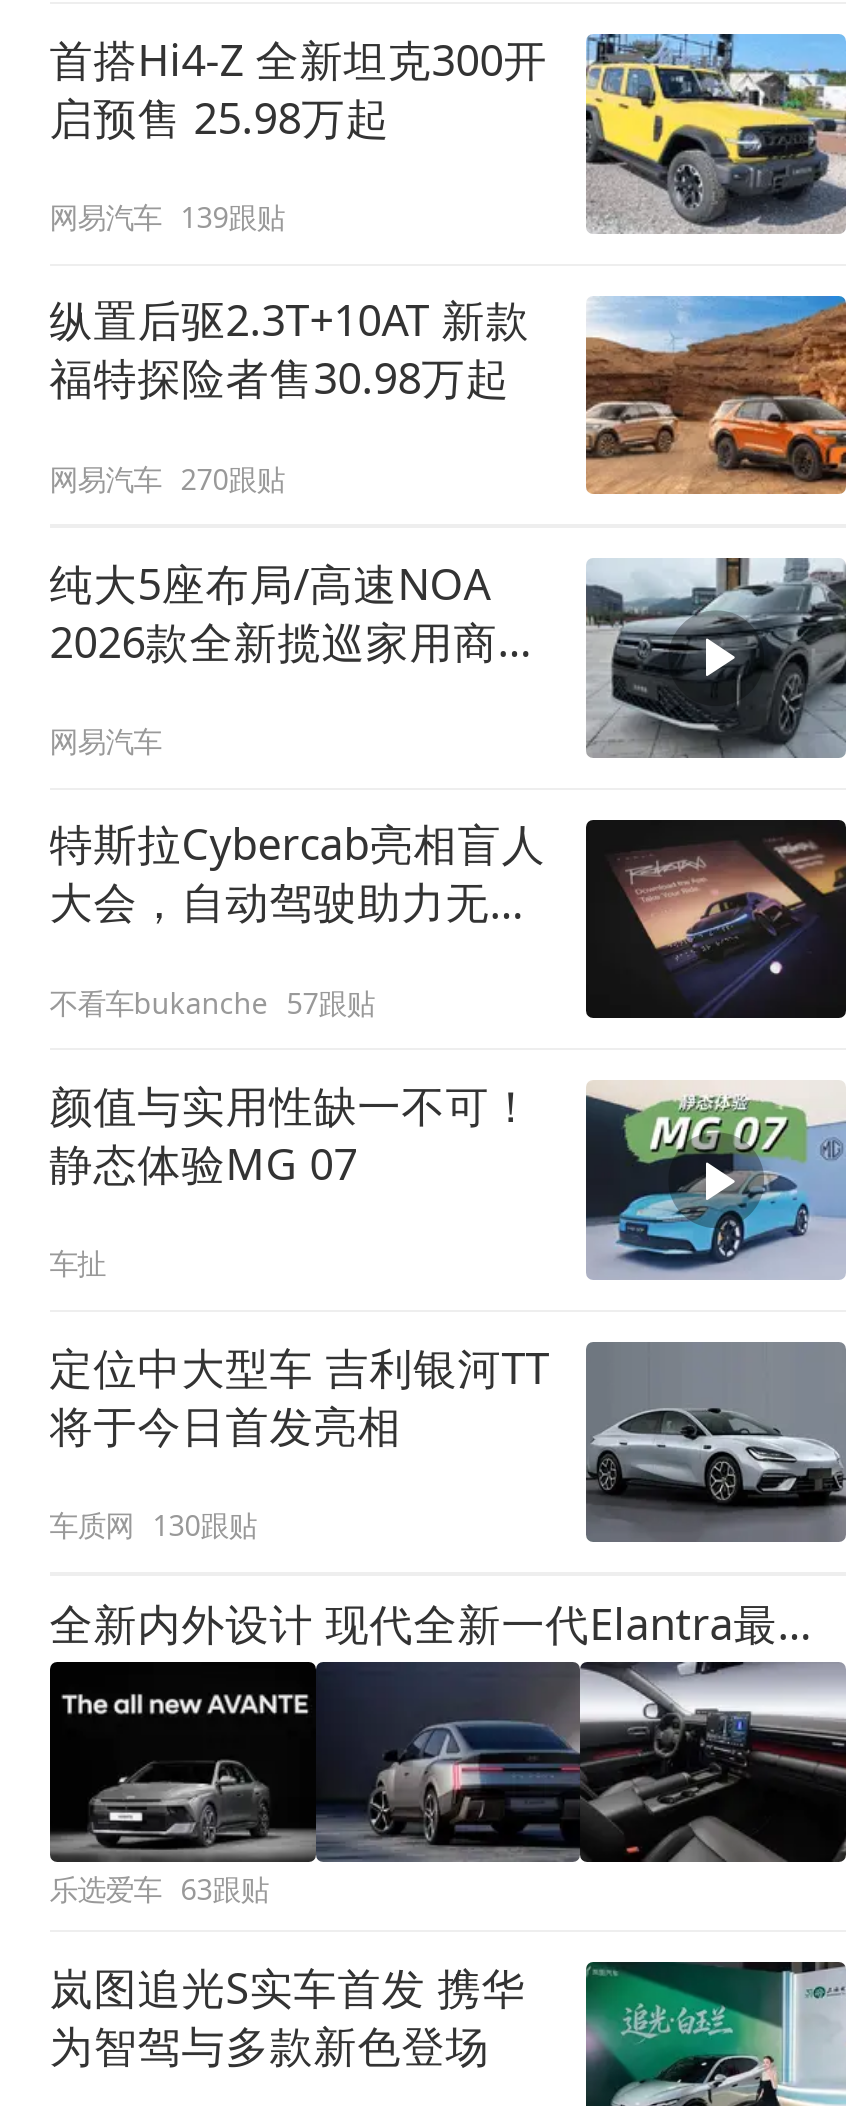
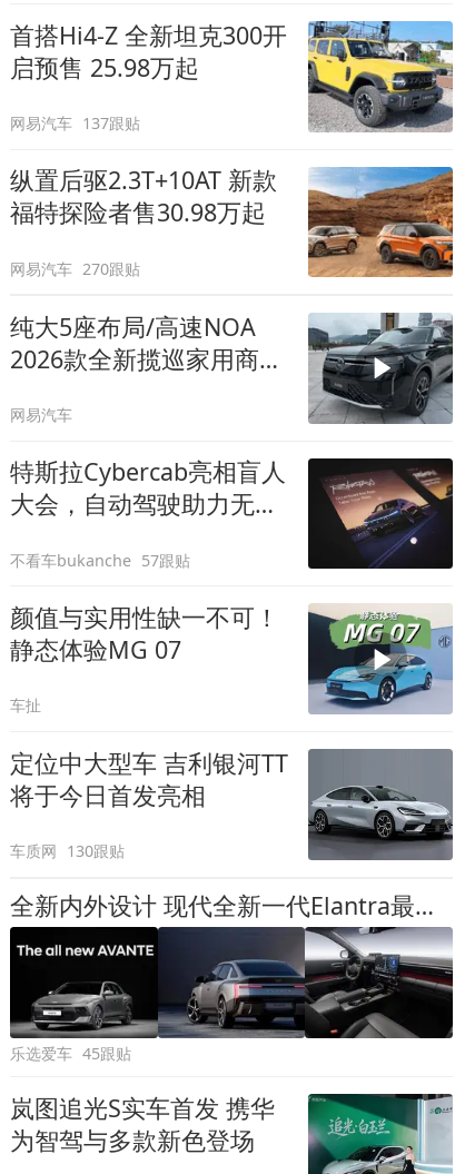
- 网易汽车 139跟贴
+ 网易汽车 137跟贴

- 乐选爱车 63跟贴
+ 乐选爱车 45跟贴
